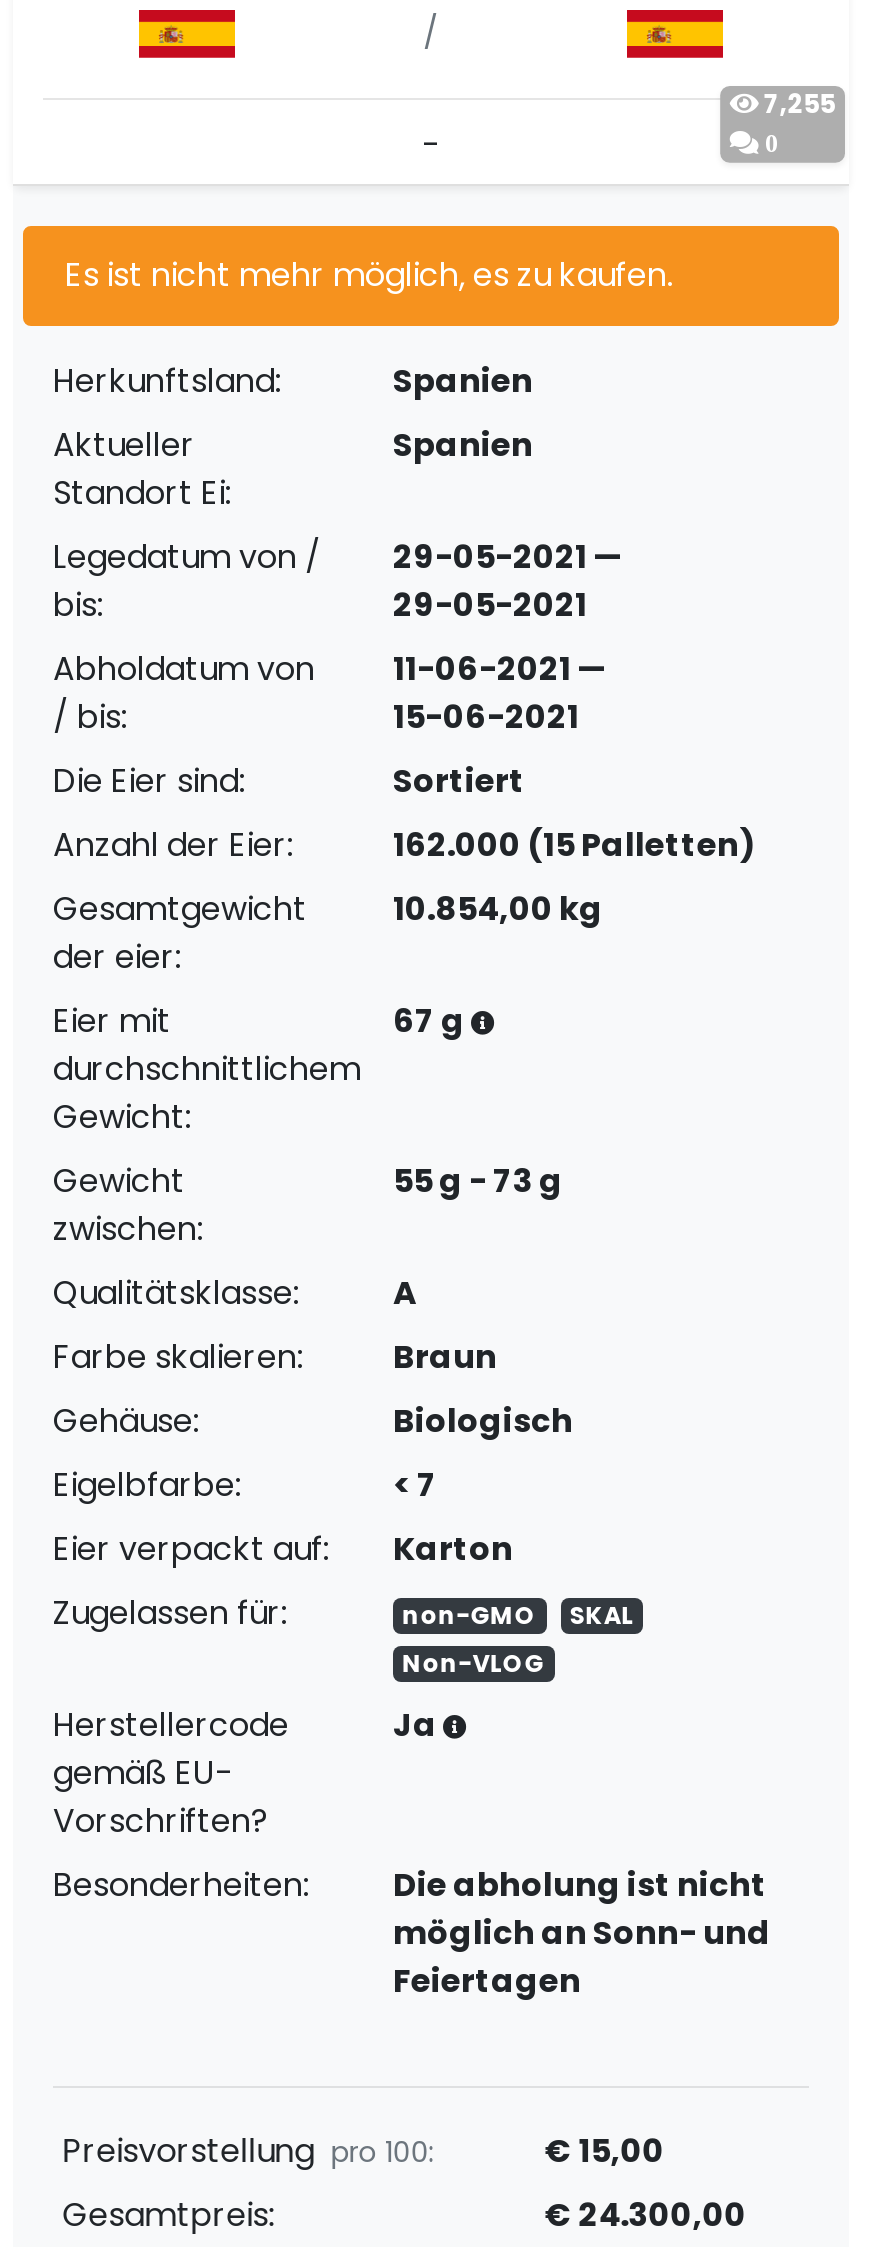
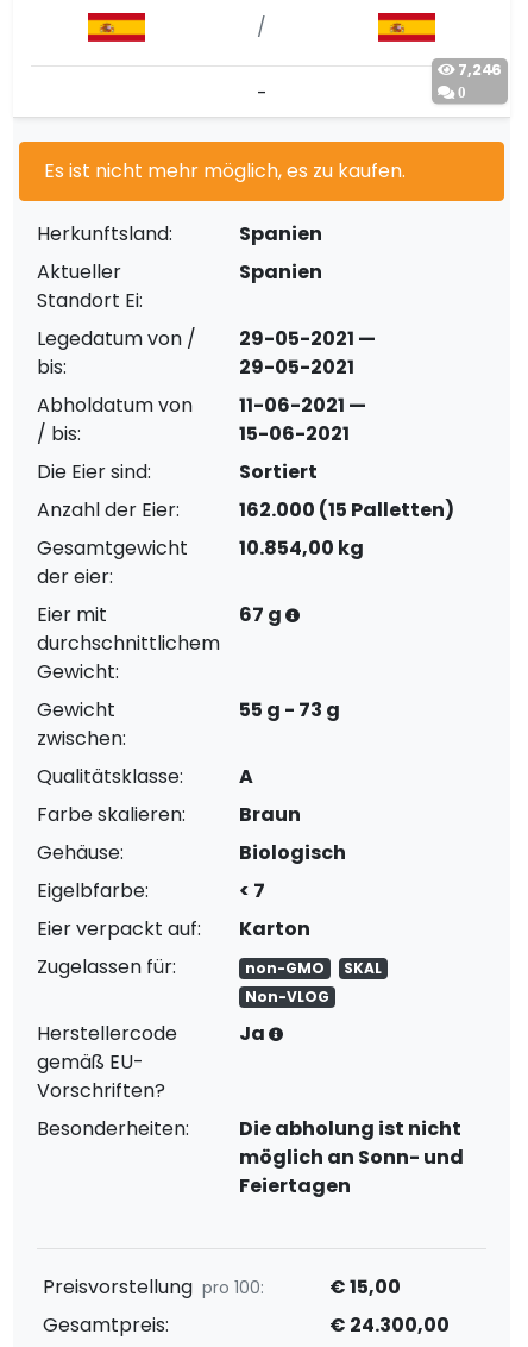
- 7,255
+ 7,246
